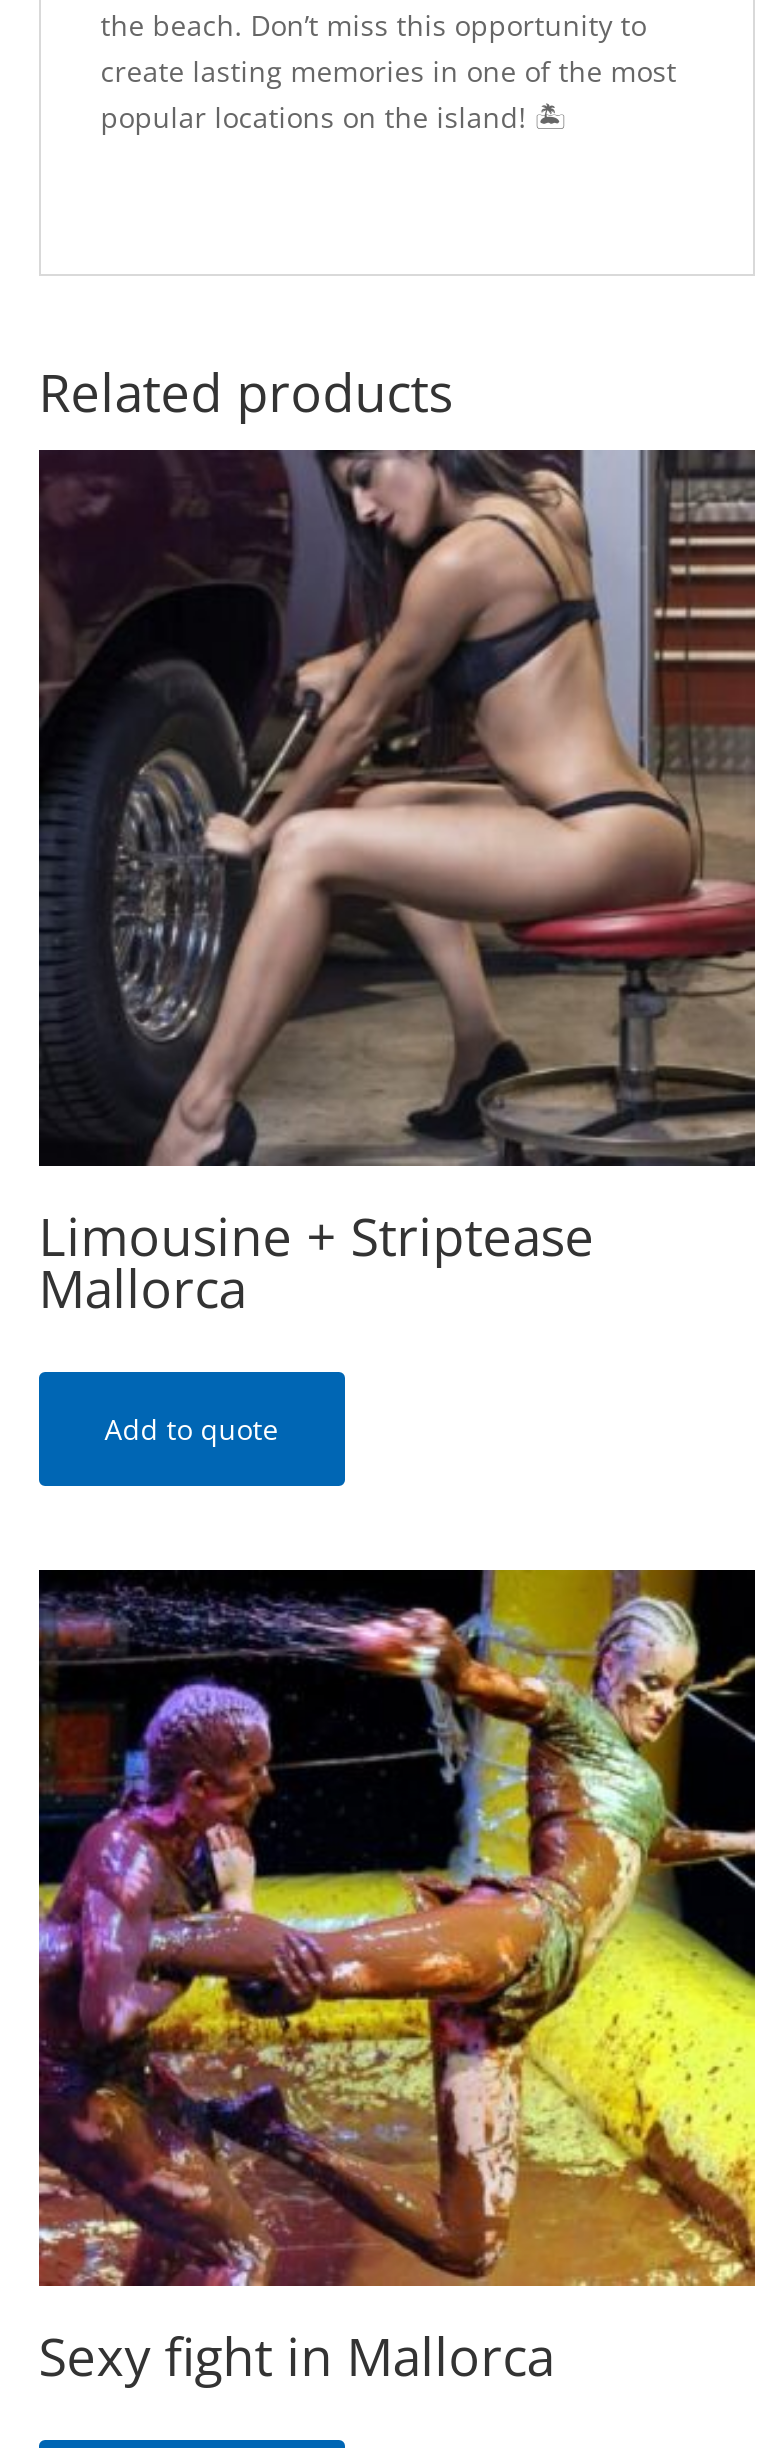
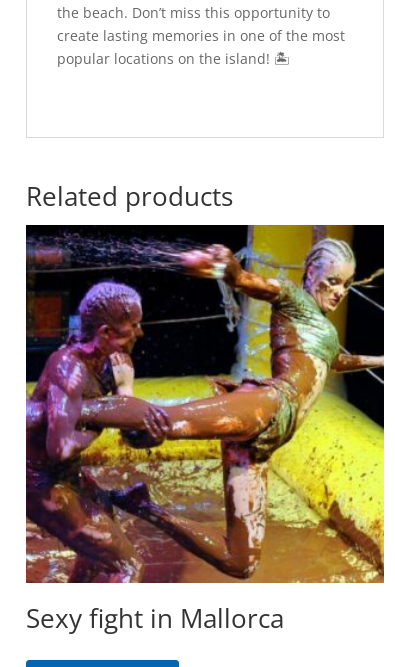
- [image]
- Limousine + Striptease
- Mallorca
- Add to quote
